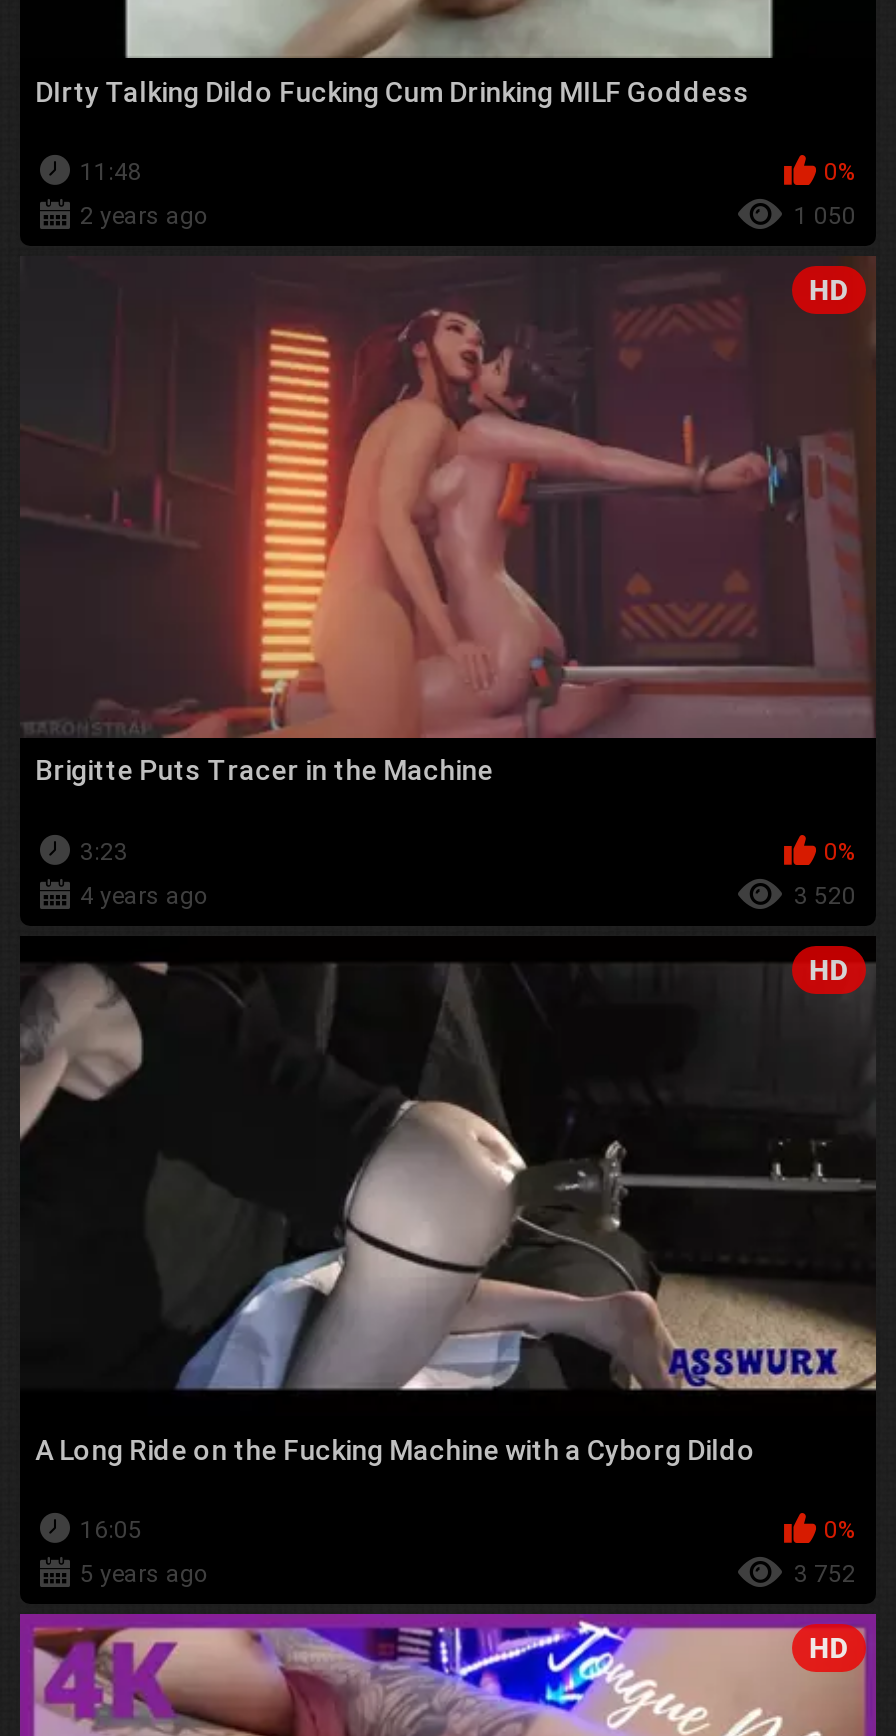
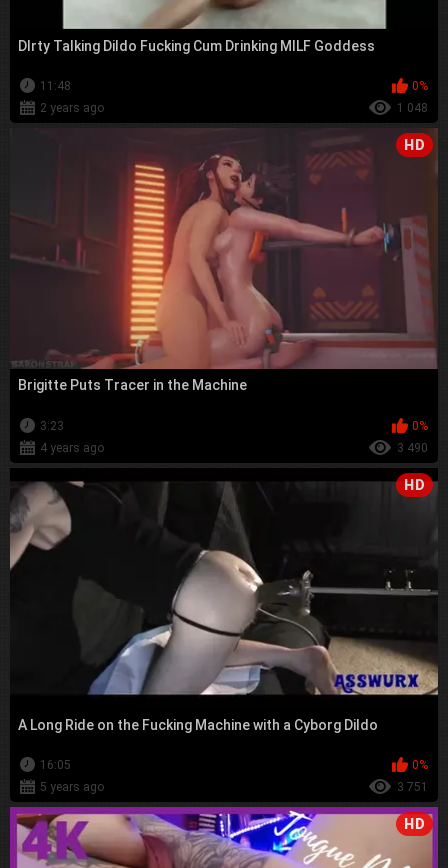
- 1 050
+ 1 048

- 3 520
+ 3 490

- 3 752
+ 3 751
